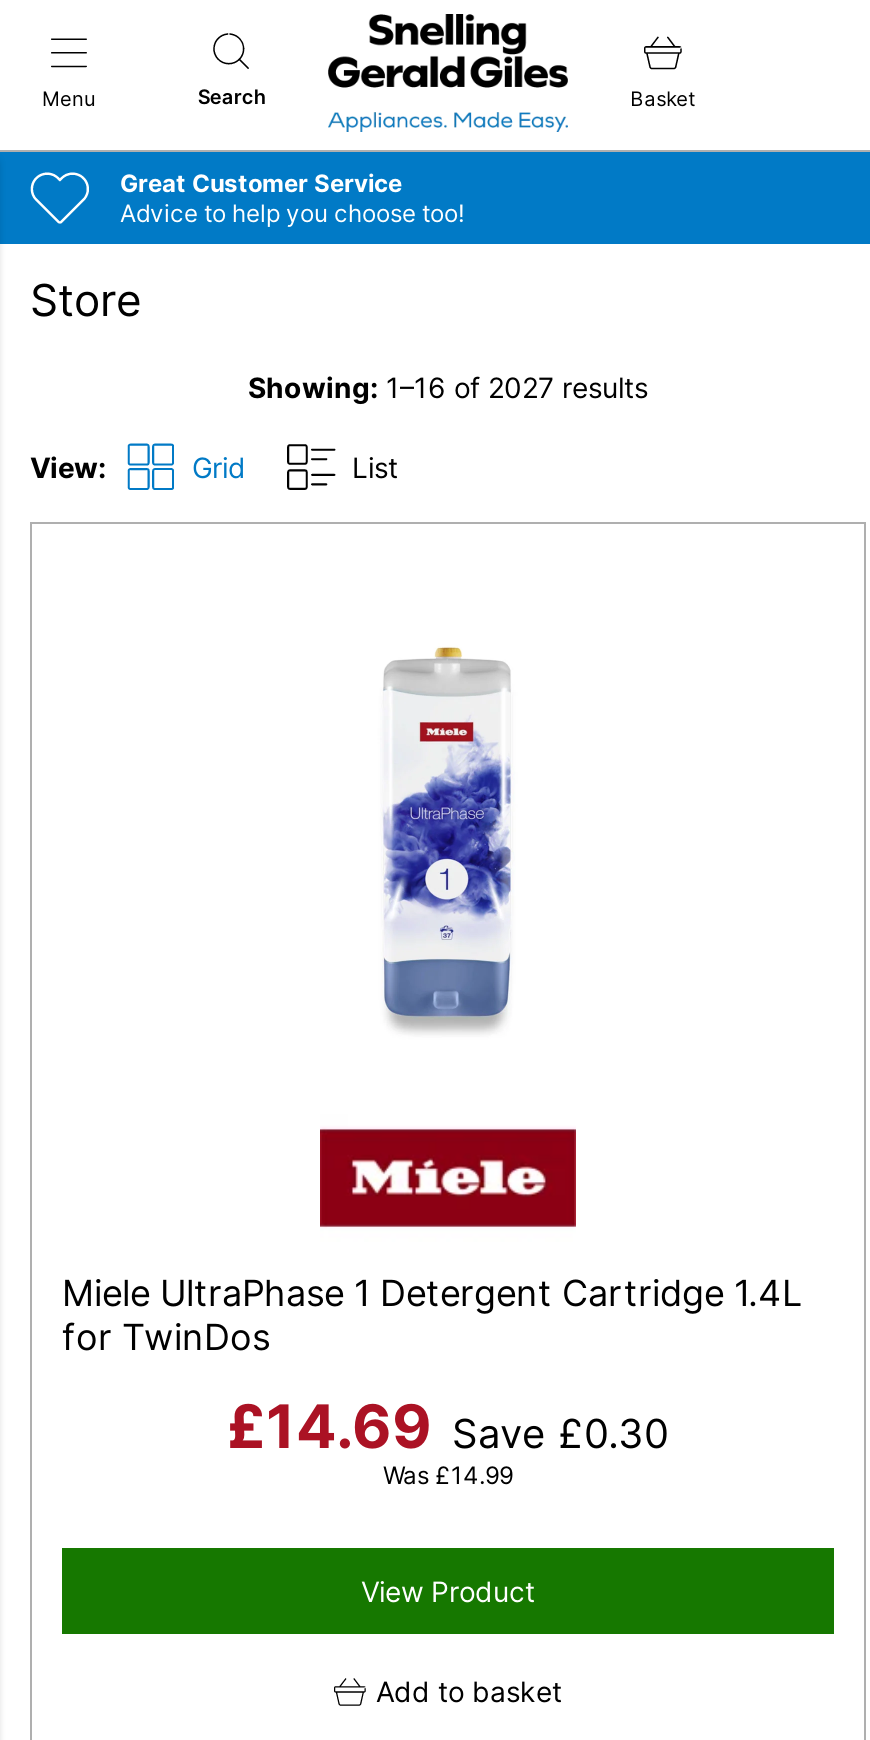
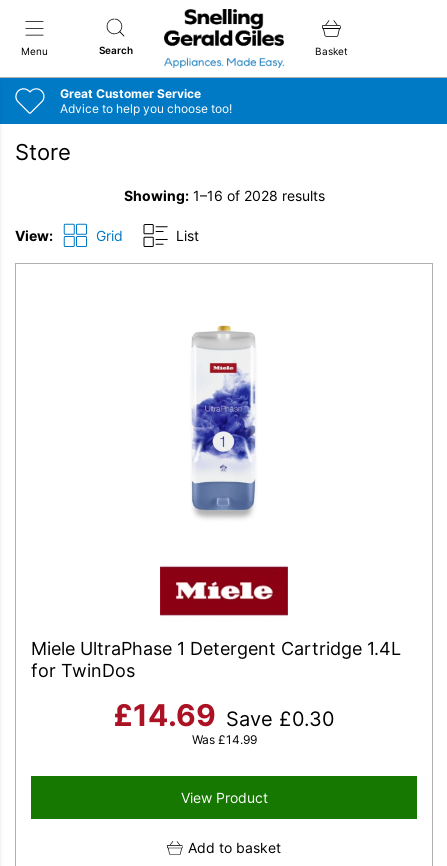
- Showing: 1–16 of 2027 results
+ Showing: 1–16 of 2028 results
